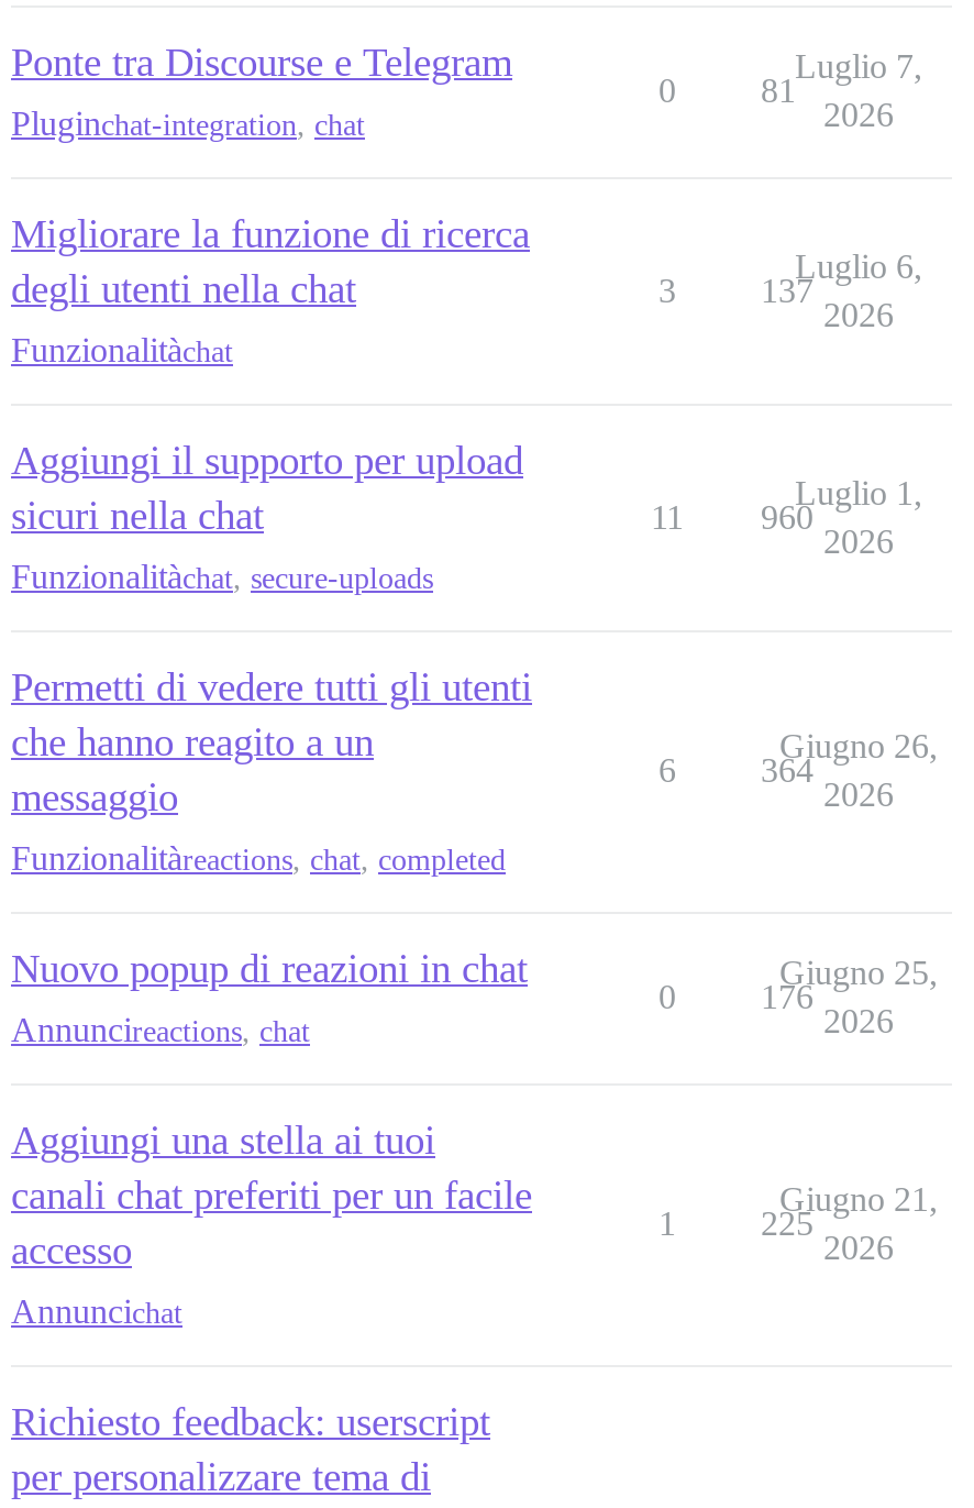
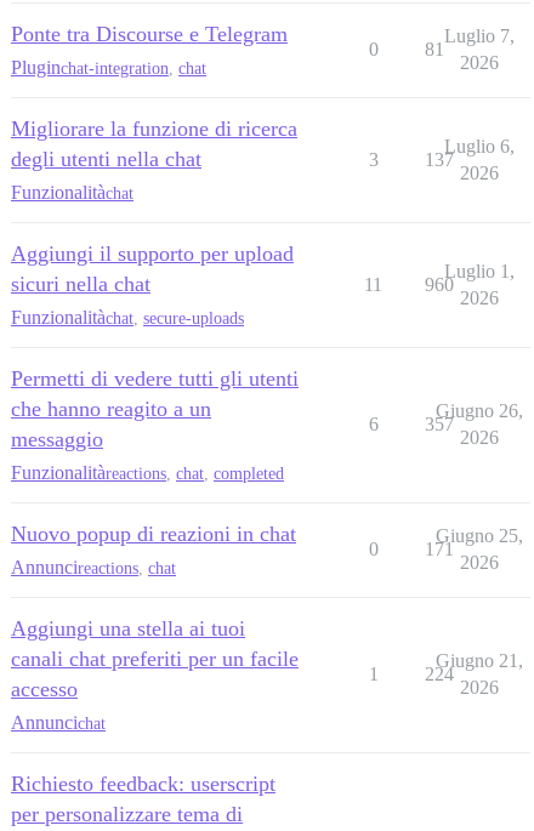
- 364
+ 357

- 176
+ 171

- 225
+ 224
